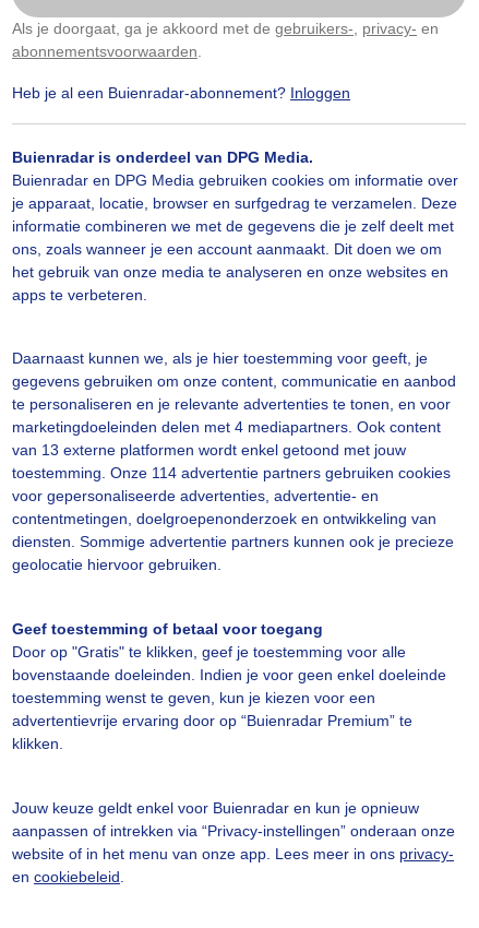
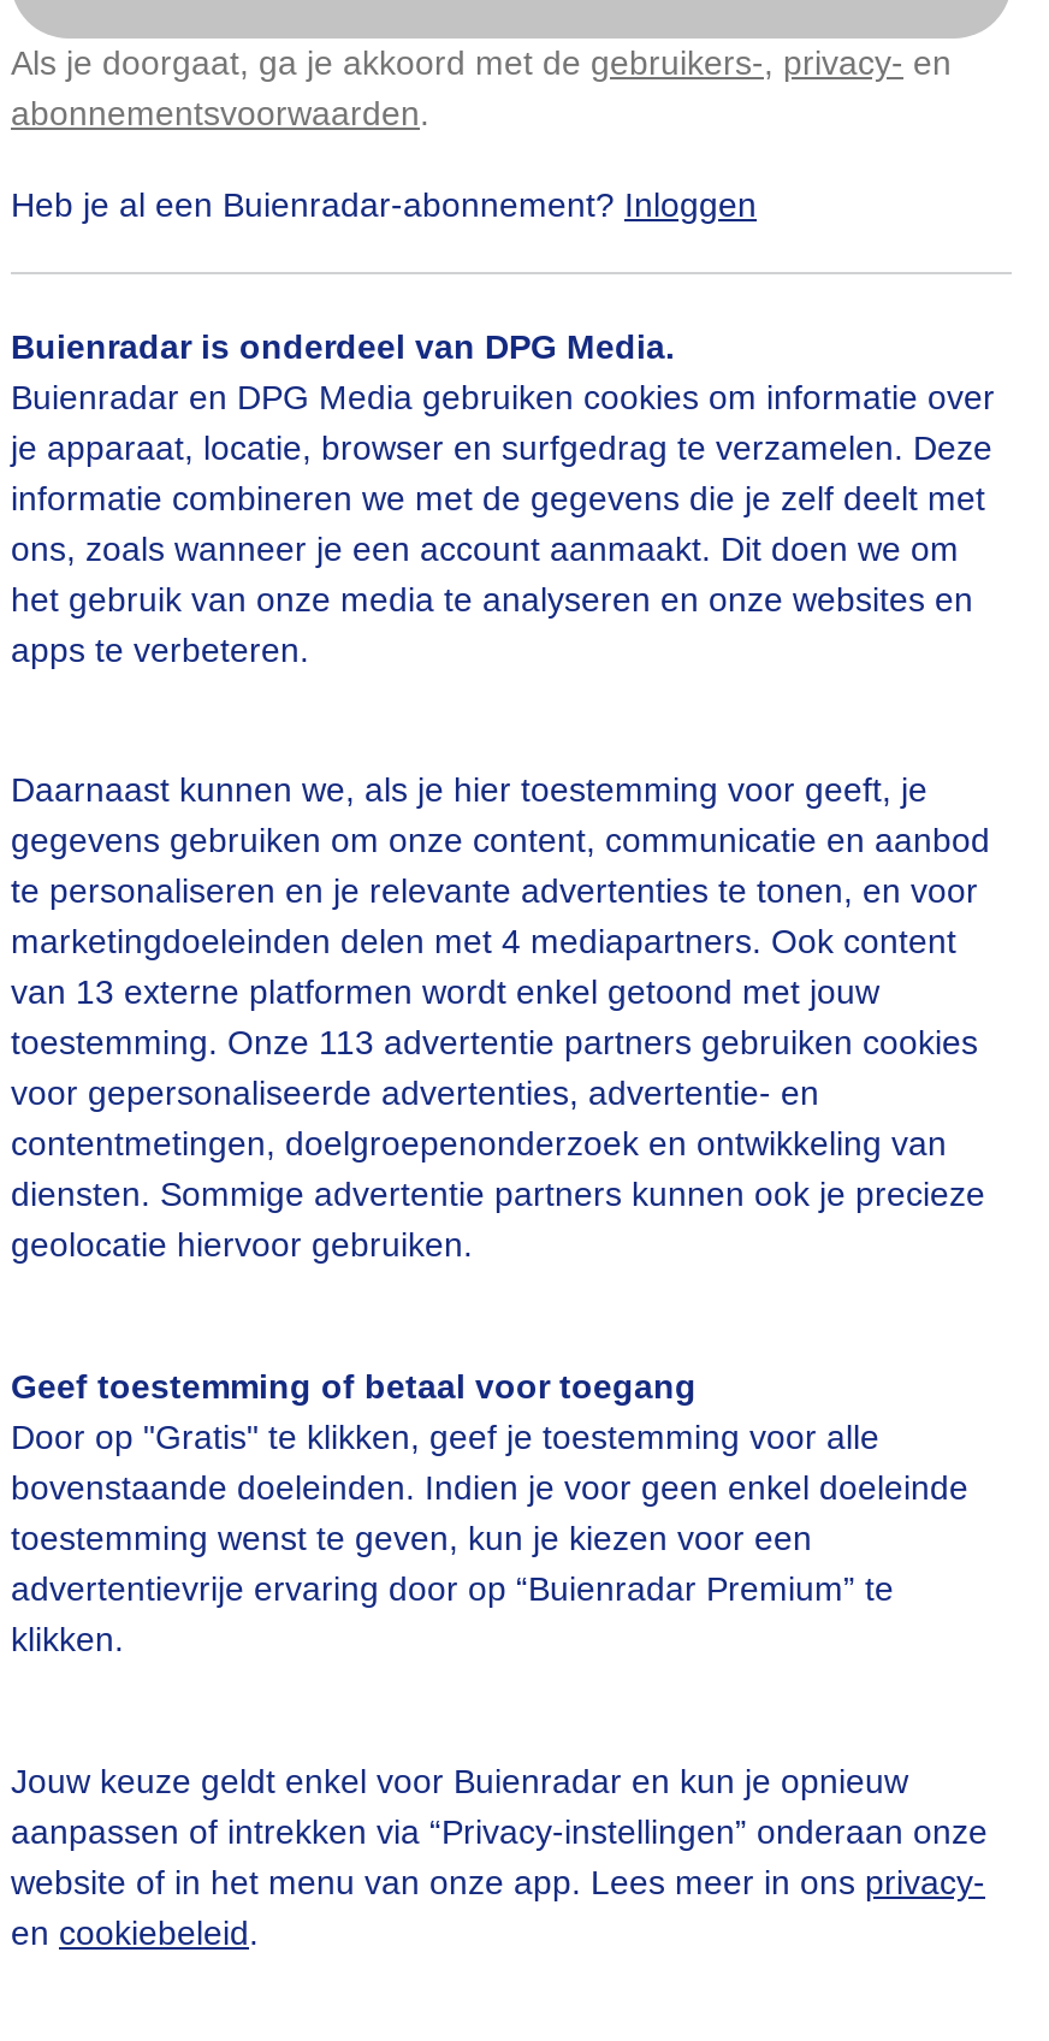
- toestemming. Onze 114 advertentie partners gebruiken cookies
+ toestemming. Onze 113 advertentie partners gebruiken cookies
